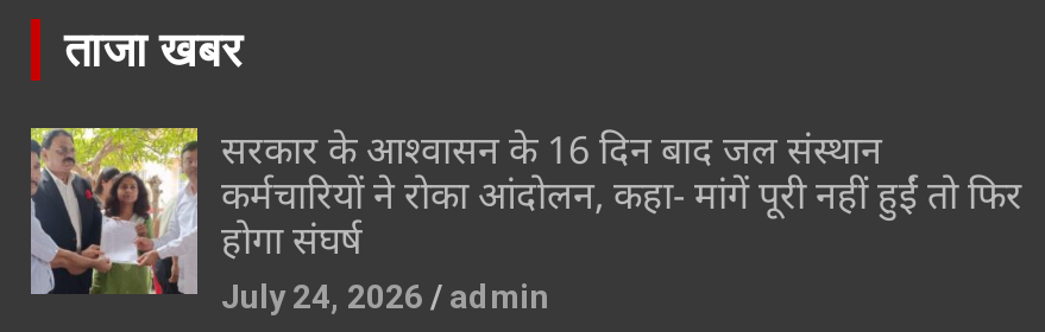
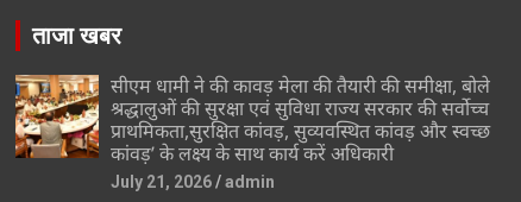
- [image]
- सरकार के आश्वासन के 16 दिन बाद जल संस्थान
- कर्मचारियों ने रोका आंदोलन, कहा- मांगें पूरी नहीं हुईं तो फिर
- होगा संघर्ष
- July 24, 2026
+ [image]
+ सीएम धामी ने की कावड़ मेला की तैयारी की समीक्षा, बोले
+ श्रद्धालुओं की सुरक्षा एवं सुविधा राज्य सरकार की सर्वोच्च
+ प्राथमिकता,सुरक्षित कांवड़, सुव्यवस्थित कांवड़ और स्वच्छ
+ कांवड़’ के लक्ष्य के साथ कार्य करें अधिकारी
+ July 21, 2026
